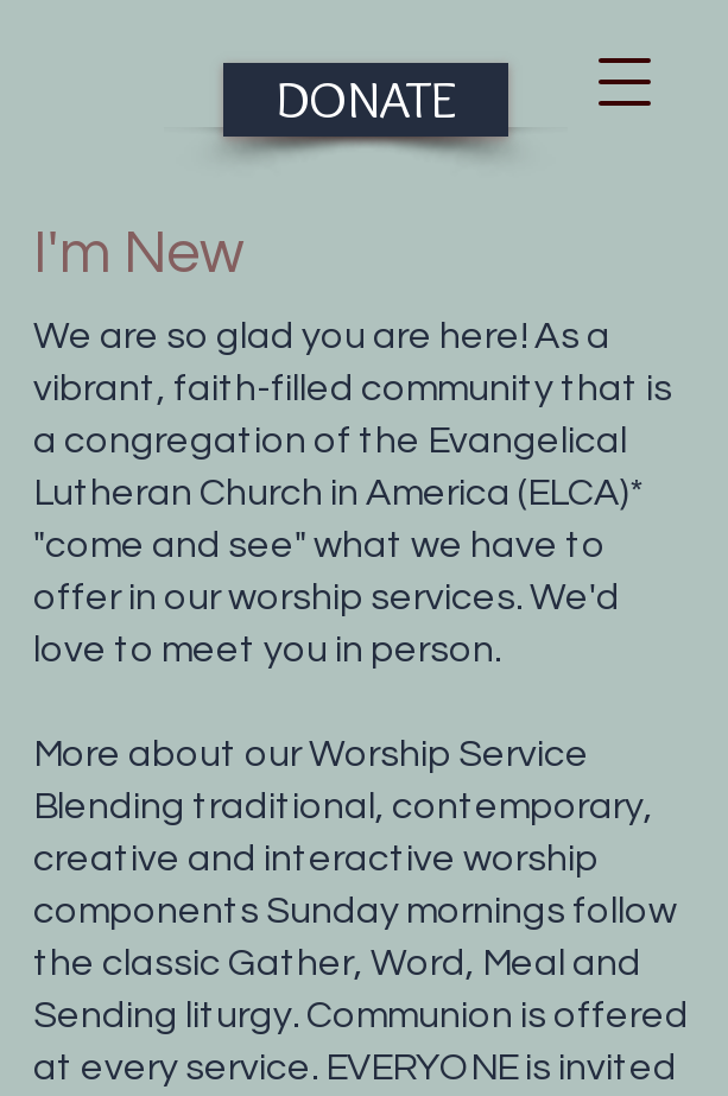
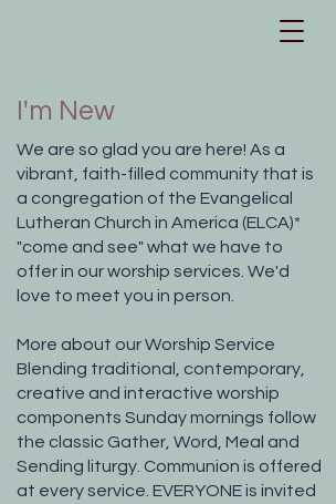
- [image]
- DONATE

- [image]
